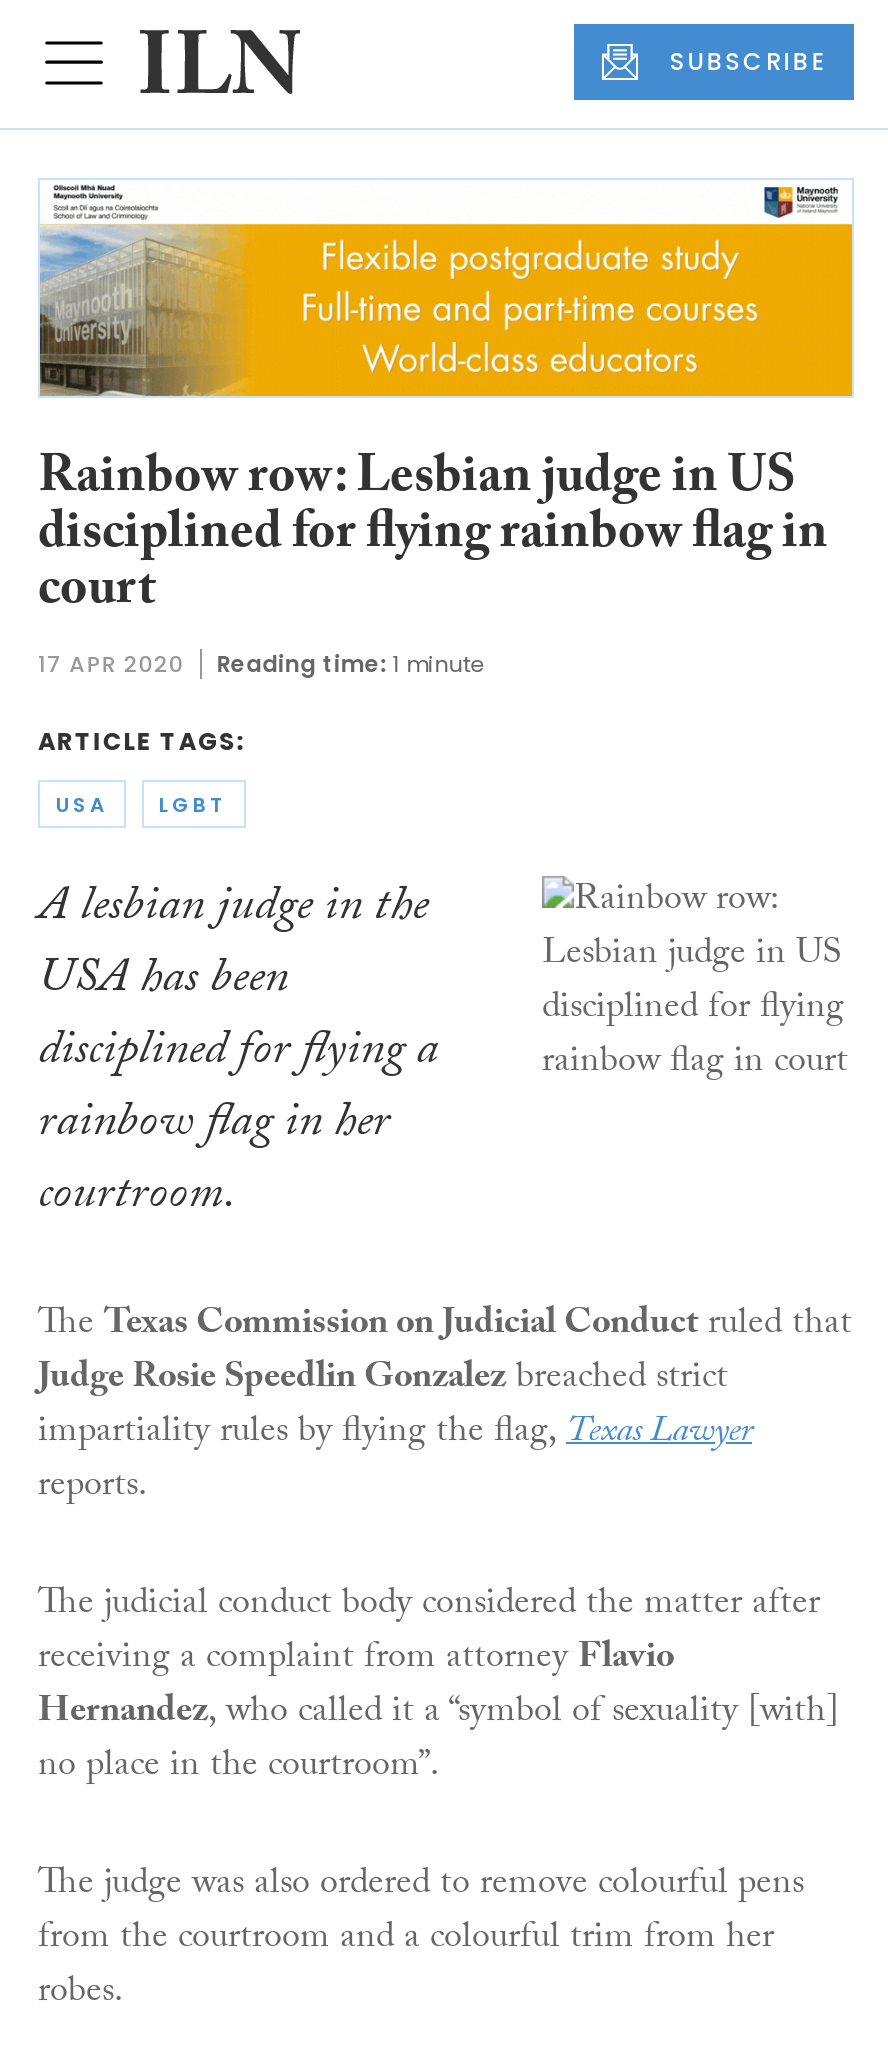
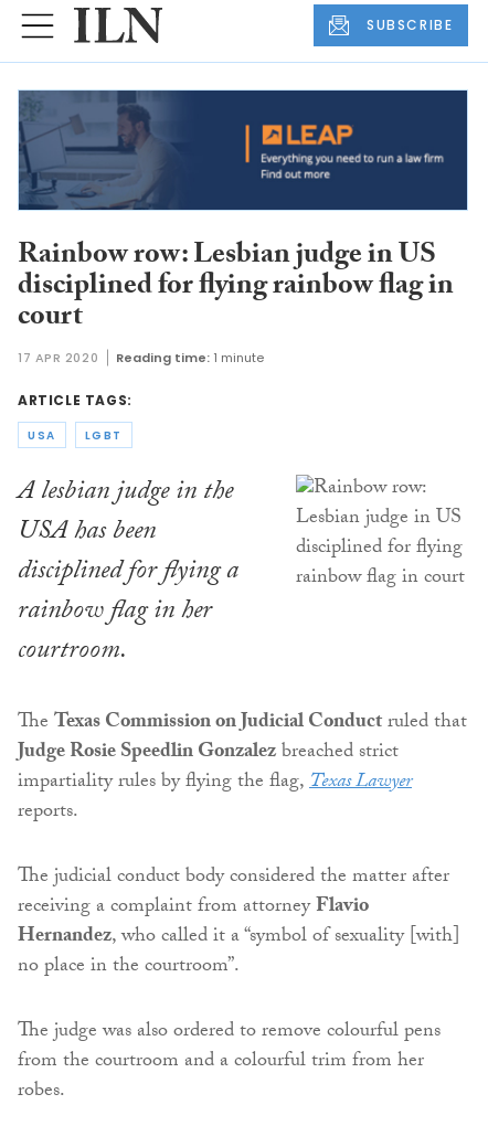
- [image]
+ [image]
